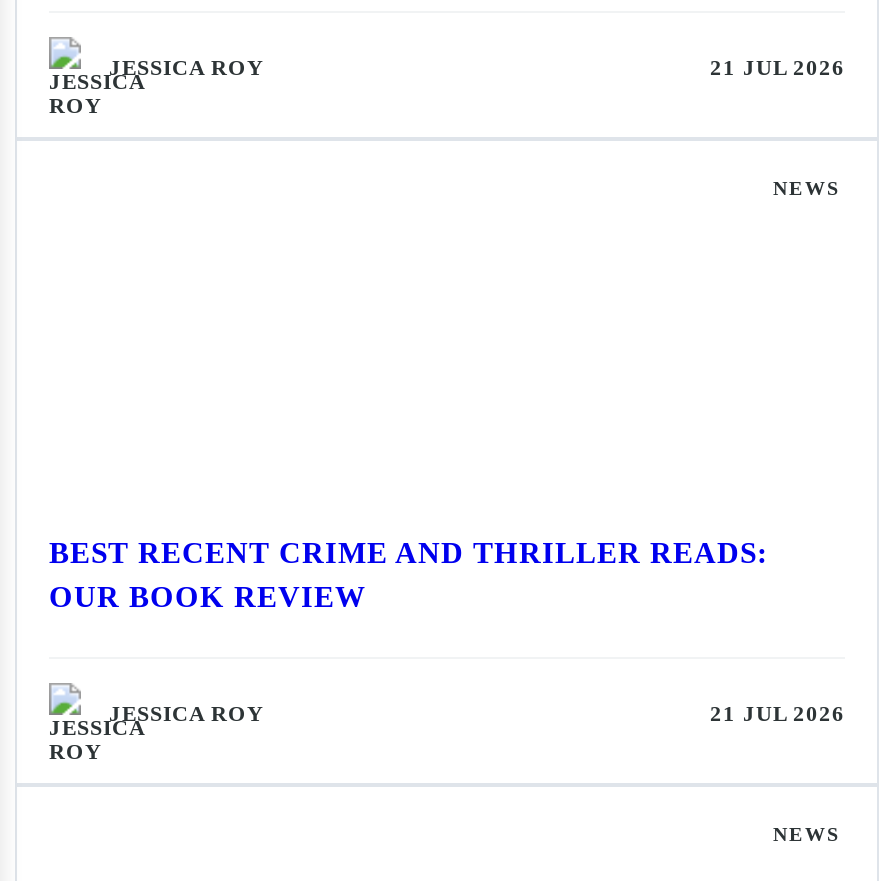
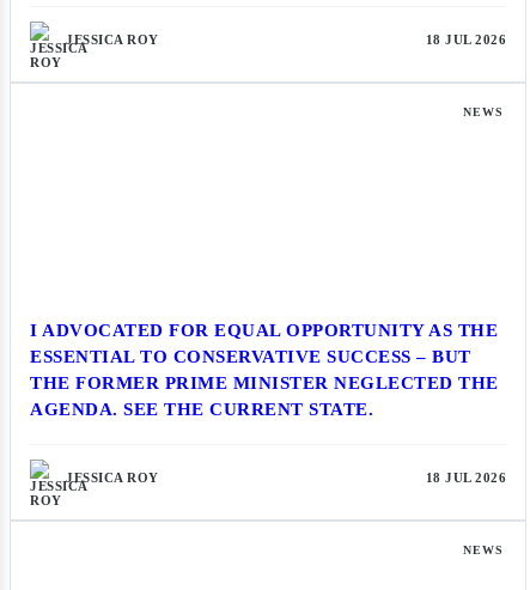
- 21 JUL 2026
+ 18 JUL 2026

- BEST RECENT CRIME AND THRILLER READS:
- OUR BOOK REVIEW
+ I ADVOCATED FOR EQUAL OPPORTUNITY AS THE
+ ESSENTIAL TO CONSERVATIVE SUCCESS – BUT
+ THE FORMER PRIME MINISTER NEGLECTED THE
+ AGENDA. SEE THE CURRENT STATE.

- 21 JUL 2026
+ 18 JUL 2026
